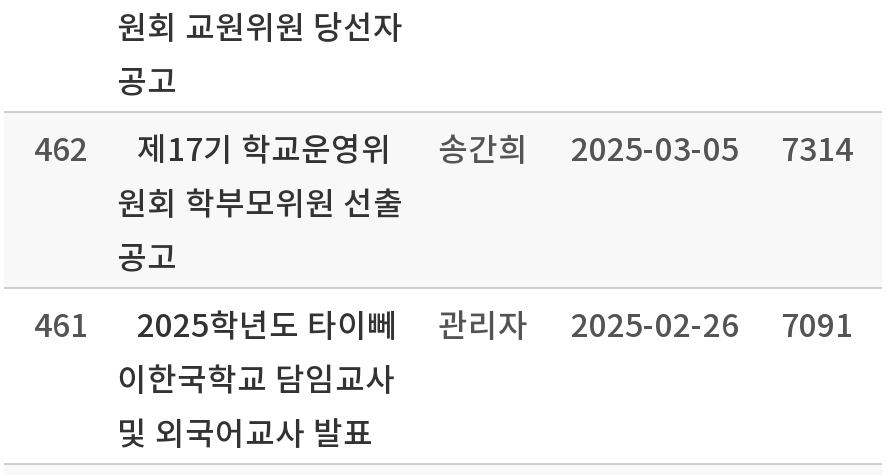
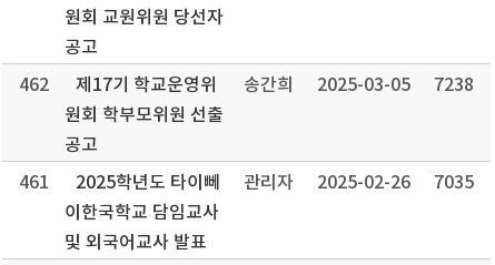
- 462 제17기 학교운영위 송간희 2025-03-05 7314
+ 462 제17기 학교운영위 송간희 2025-03-05 7238

- 461 2025학년도 타이뻬 관리자 2025-02-26 7091
+ 461 2025학년도 타이뻬 관리자 2025-02-26 7035
